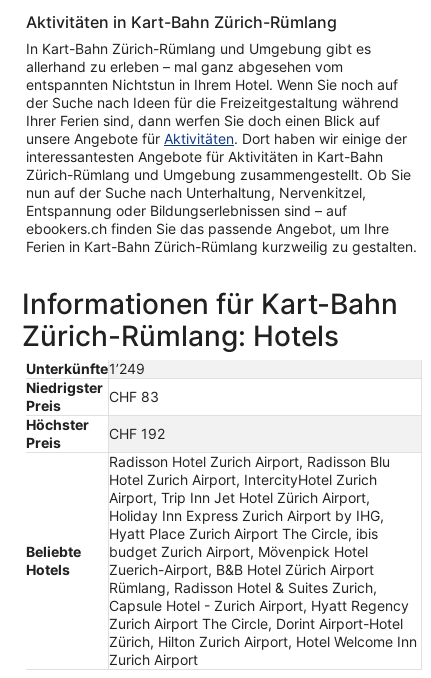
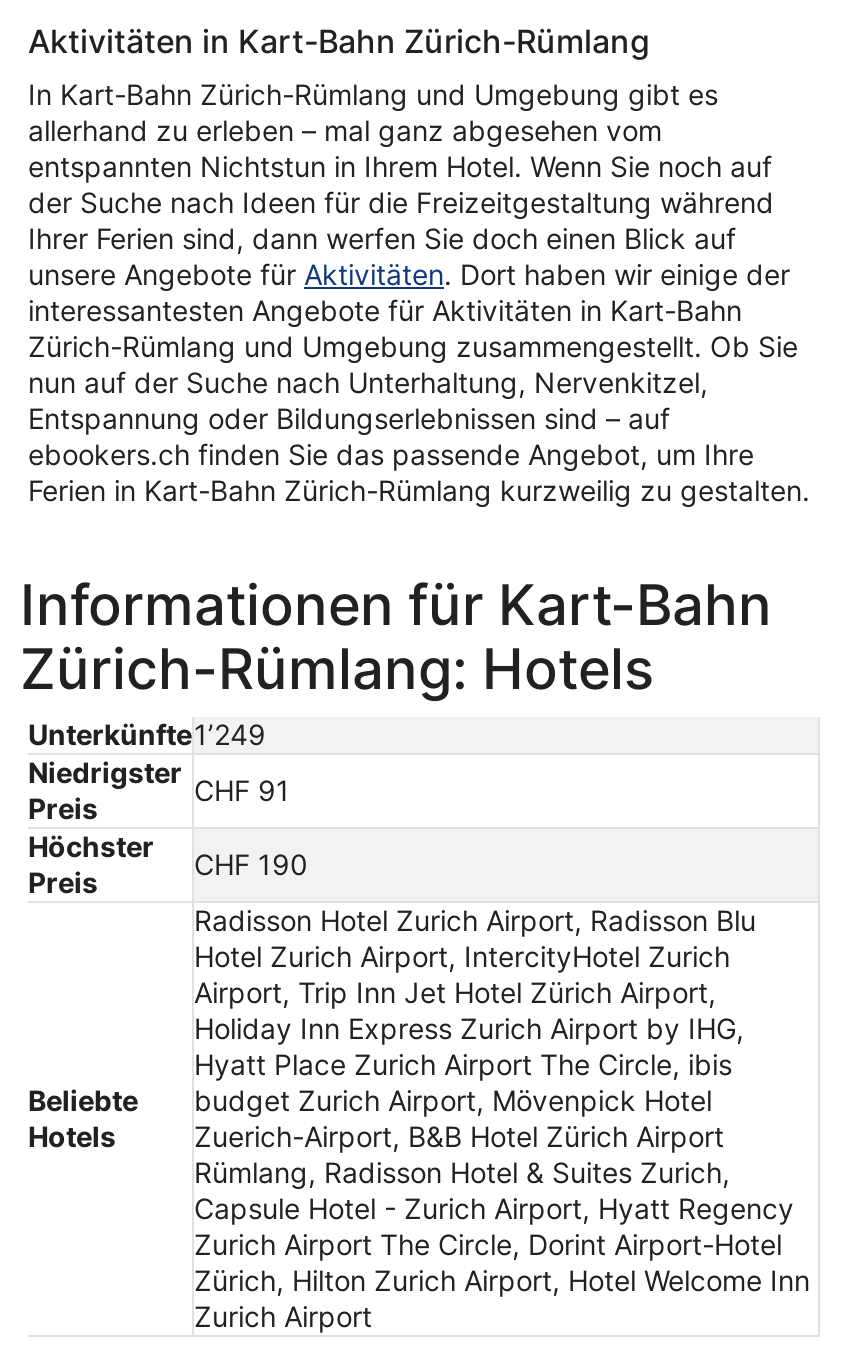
- CHF 83
+ CHF 91

- CHF 192
+ CHF 190
